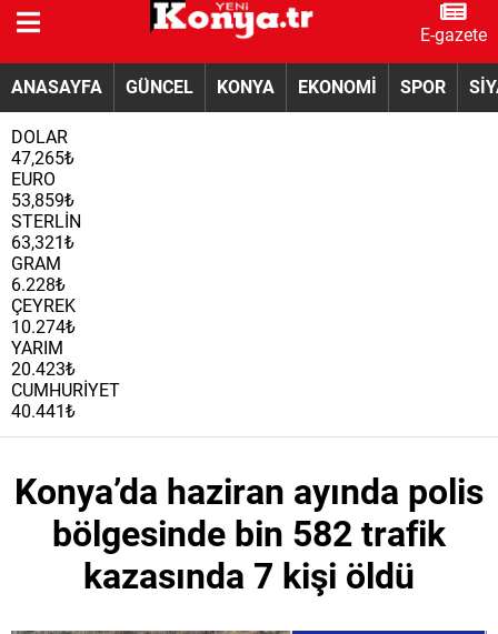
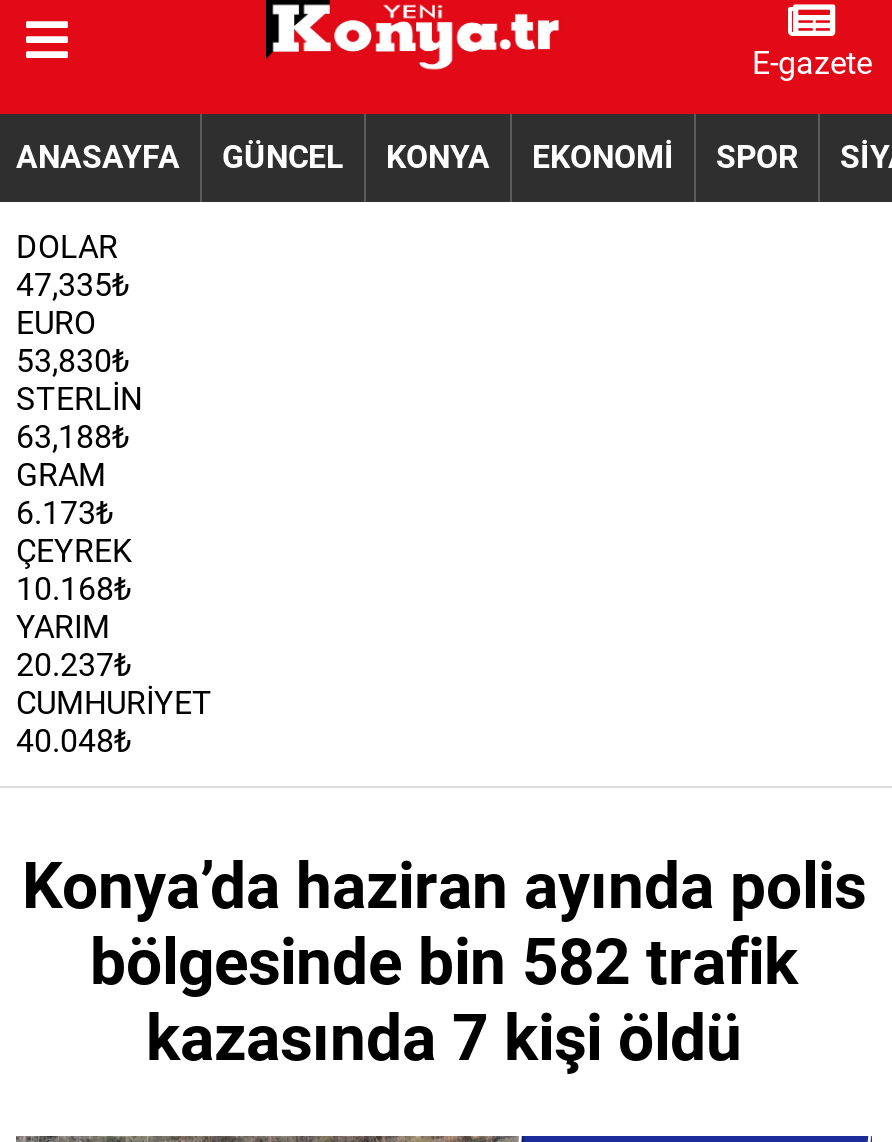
- 47,265₺
+ 47,335₺

- 53,859₺
+ 53,830₺

- 63,321₺
+ 63,188₺

- 6.228₺
+ 6.173₺

- 10.274₺
+ 10.168₺

- 20.423₺
+ 20.237₺

- 40.441₺
+ 40.048₺
